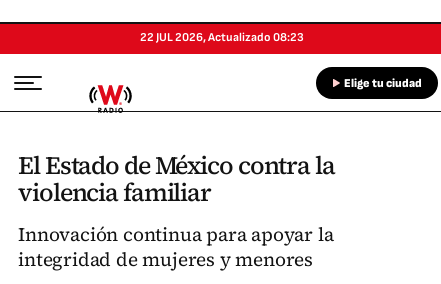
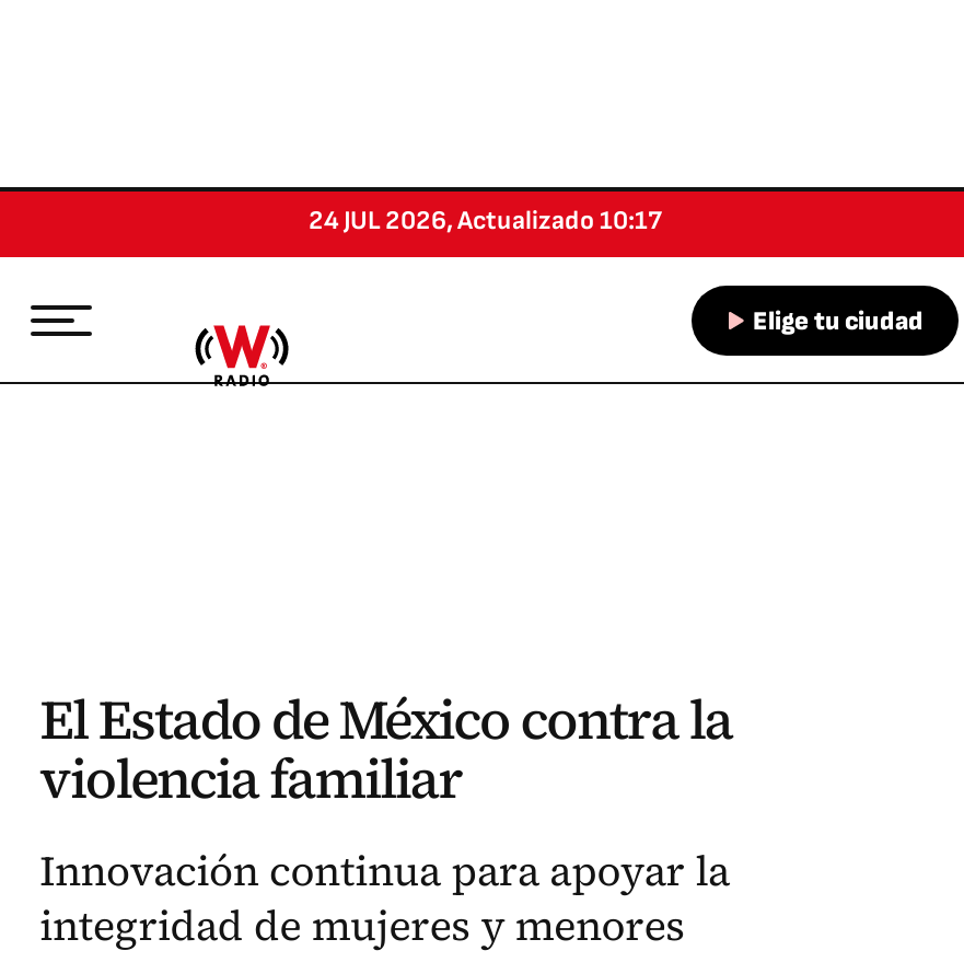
- 22 JUL 2026,Actualizado 08:23
+ 24 JUL 2026,Actualizado 10:17
